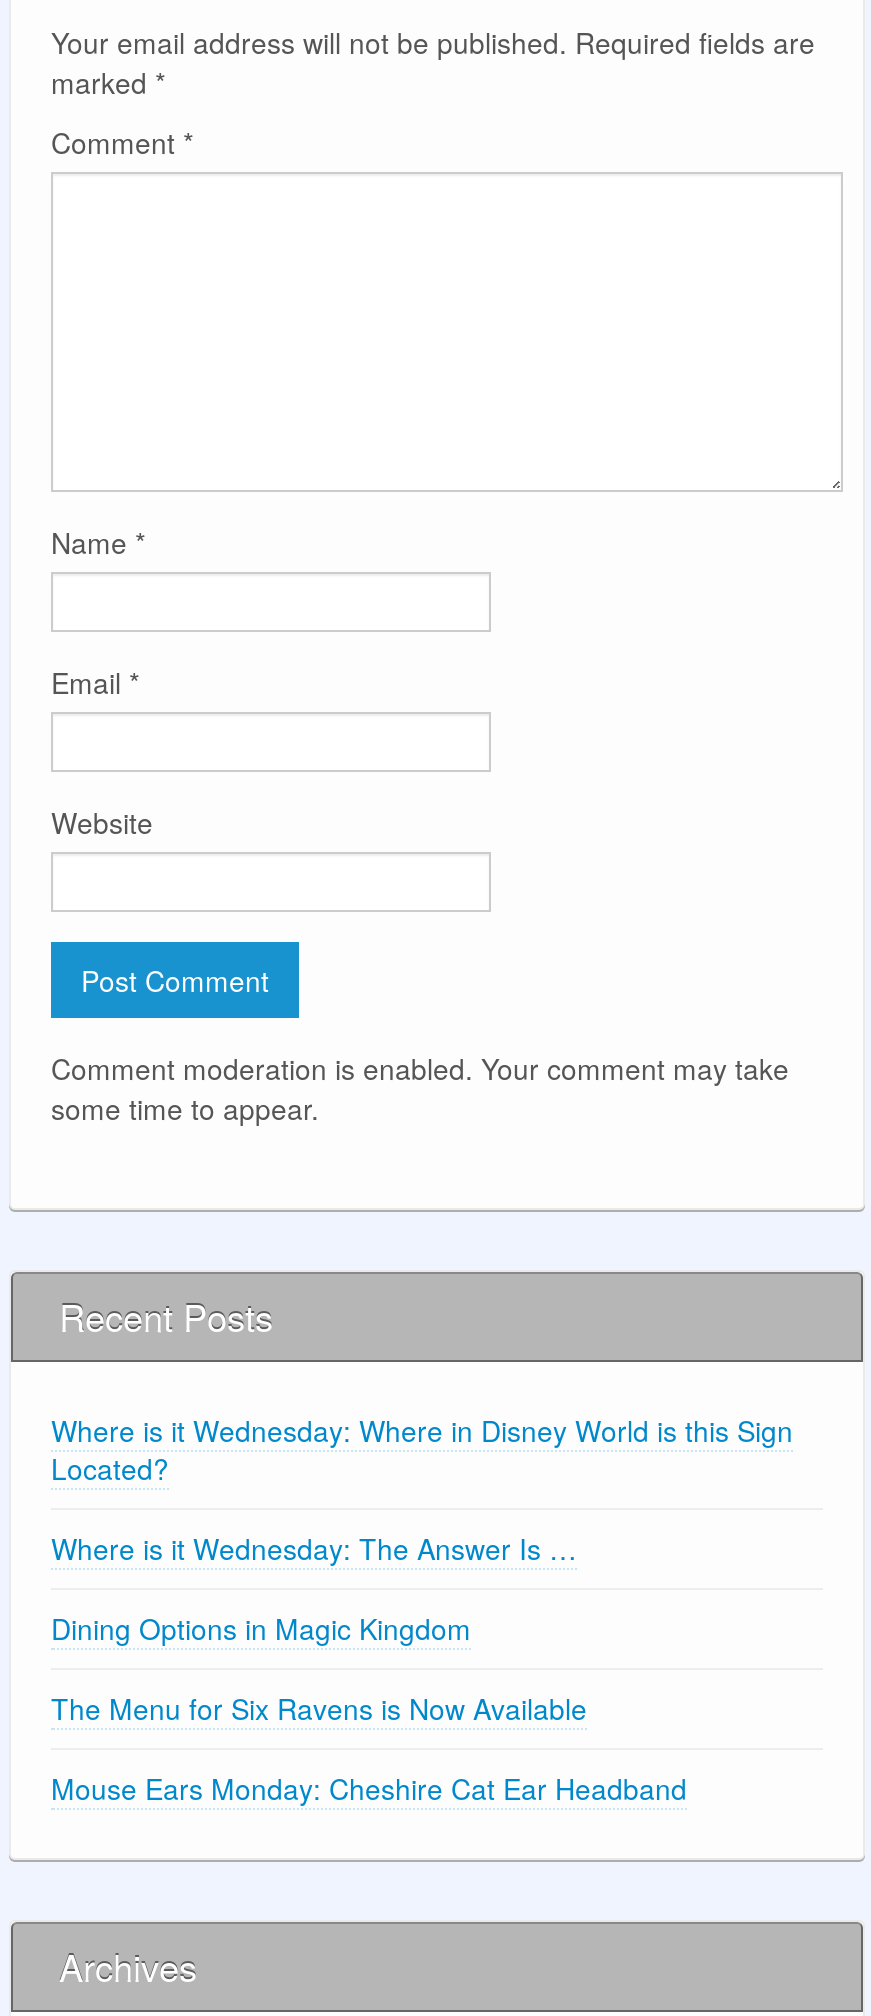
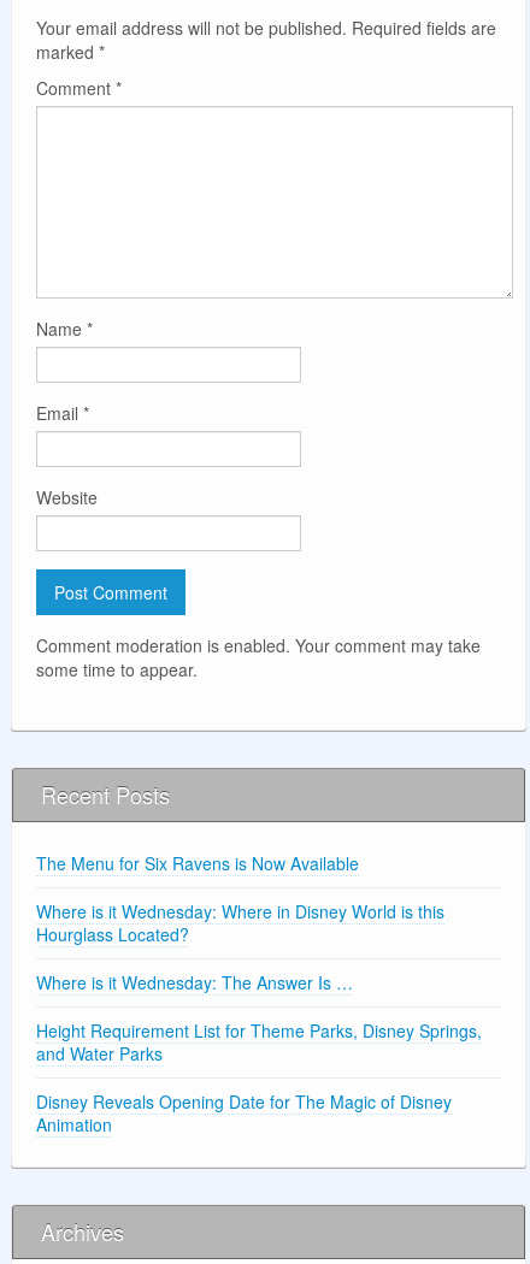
- Where is it Wednesday: Where in Disney World is this Sign
- Located?
- Dining Options in Magic Kingdom

moved down: Where is it Wednesday: The Answer Is …

moved up: The Menu for Six Ravens is Now Available

- Mouse Ears Monday: Cheshire Cat Ear Headband
+ Where is it Wednesday: Where in Disney World is this
+ Hourglass Located?
+ Height Requirement List for Theme Parks, Disney Springs,
+ and Water Parks
+ Disney Reveals Opening Date for The Magic of Disney
+ Animation
